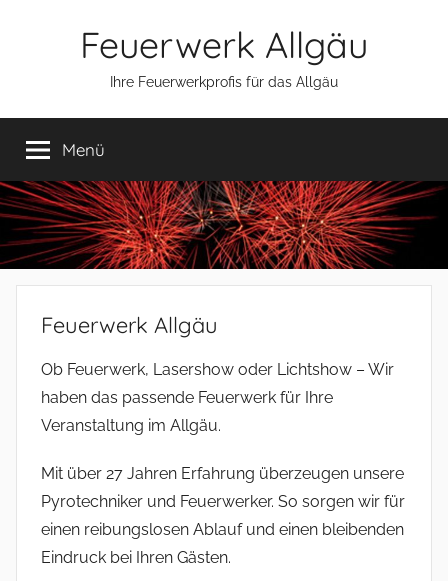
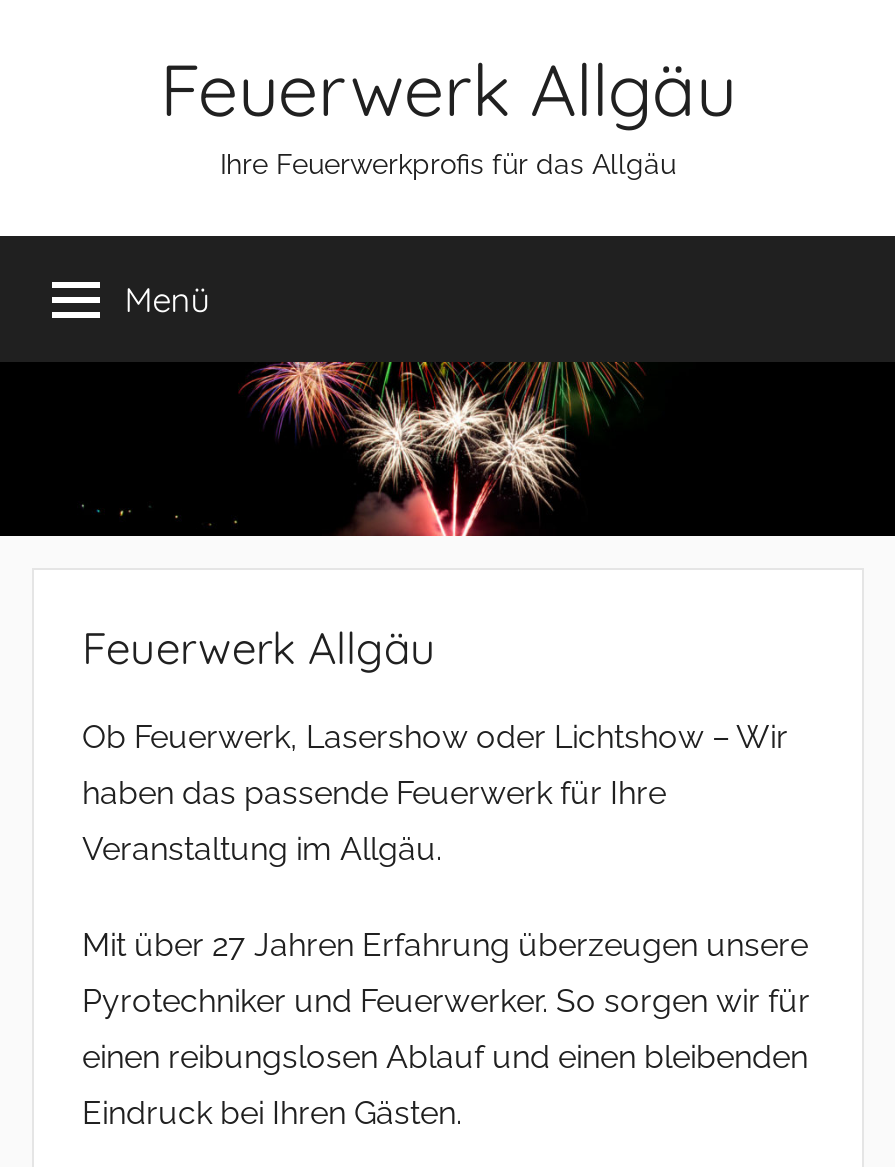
- [image]
+ [image]
